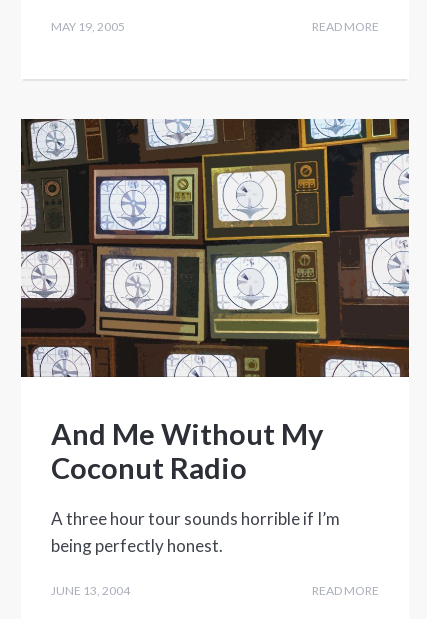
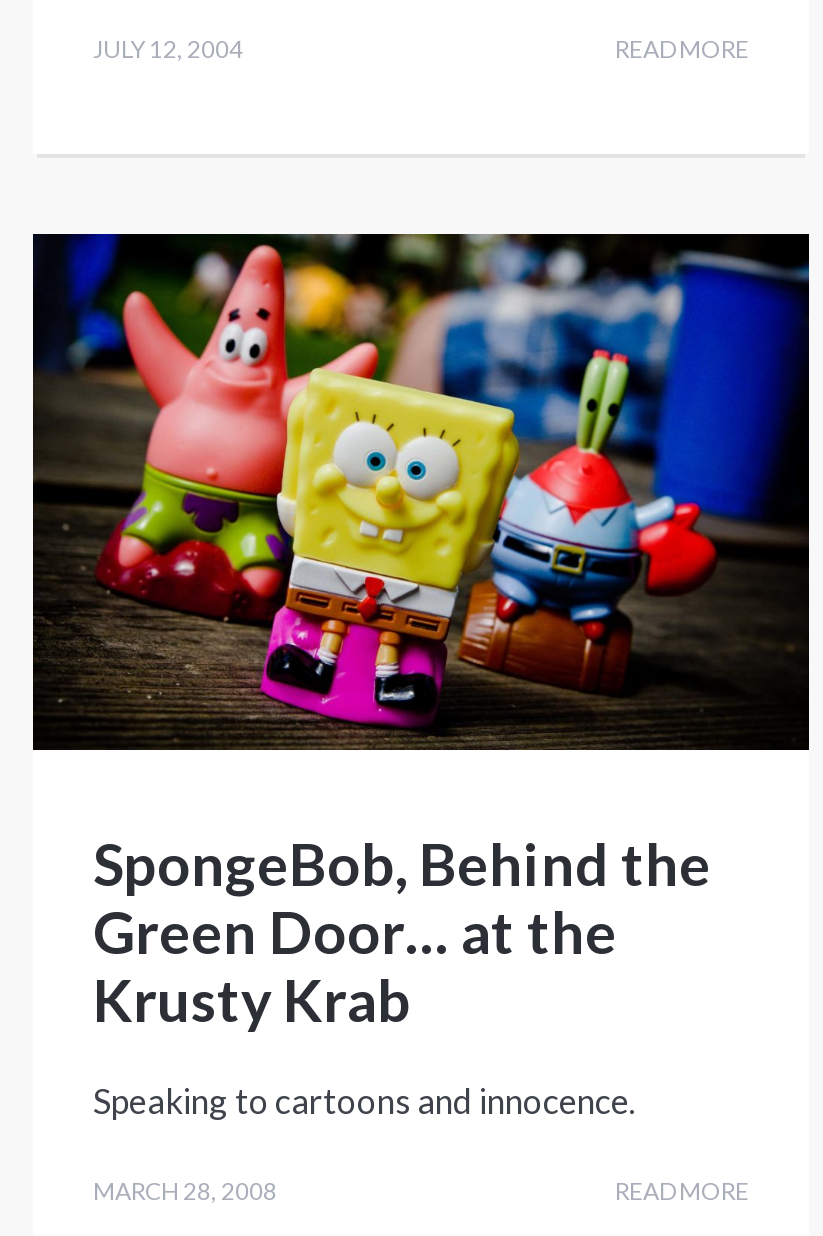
- MAY 19, 2005
+ JULY 12, 2004

- [image]
- And Me Without My
- Coconut Radio
+ [image]
+ SpongeBob, Behind the
+ Green Door… at the
+ Krusty Krab

- A three hour tour sounds horrible if I’m
- being perfectly honest.
+ Speaking to cartoons and innocence.

- JUNE 13, 2004
+ MARCH 28, 2008
